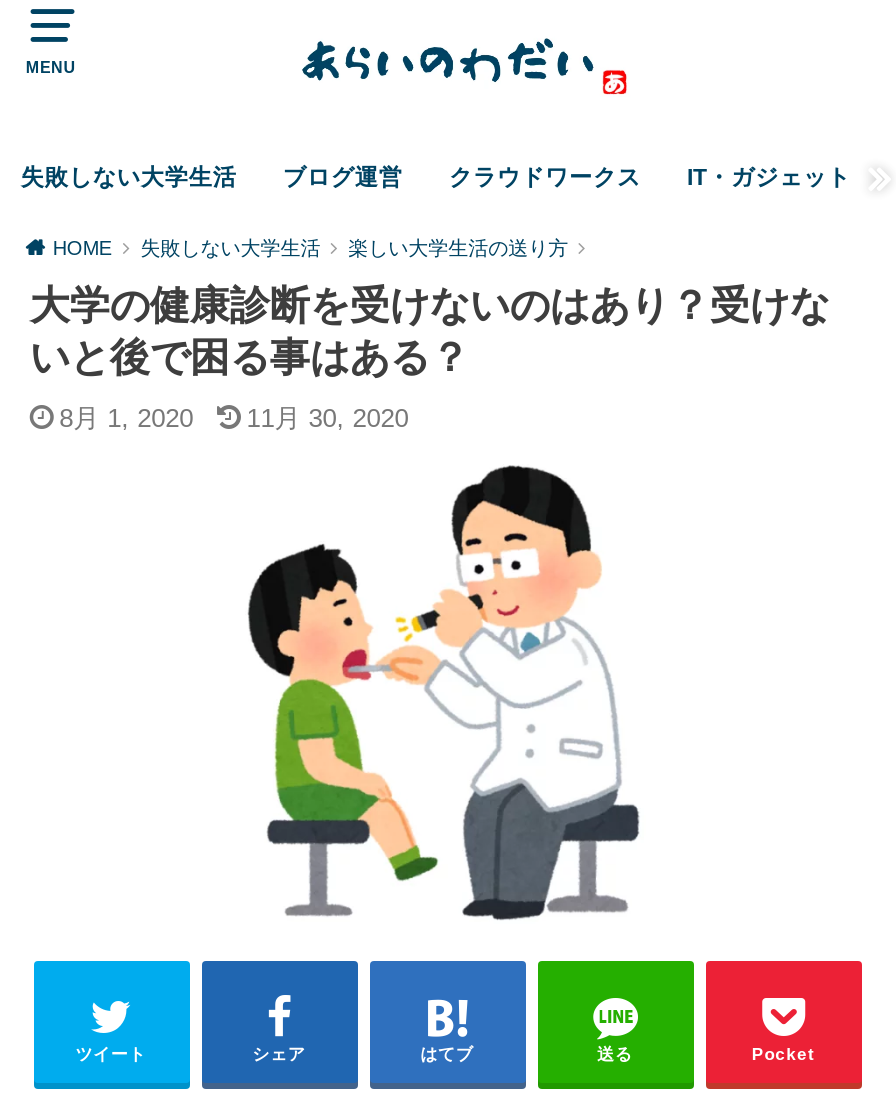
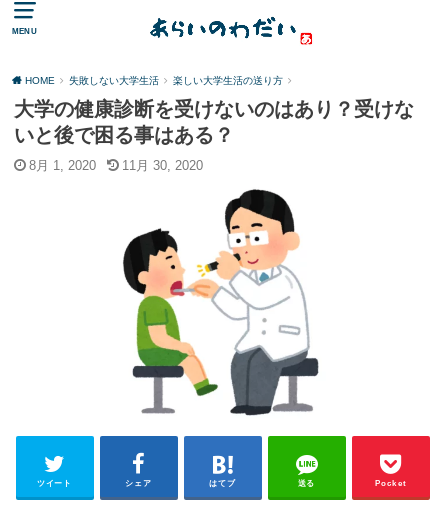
- 失敗しない大学生活
- ブログ運営
- クラウドワークス
- IT・ガジェット
